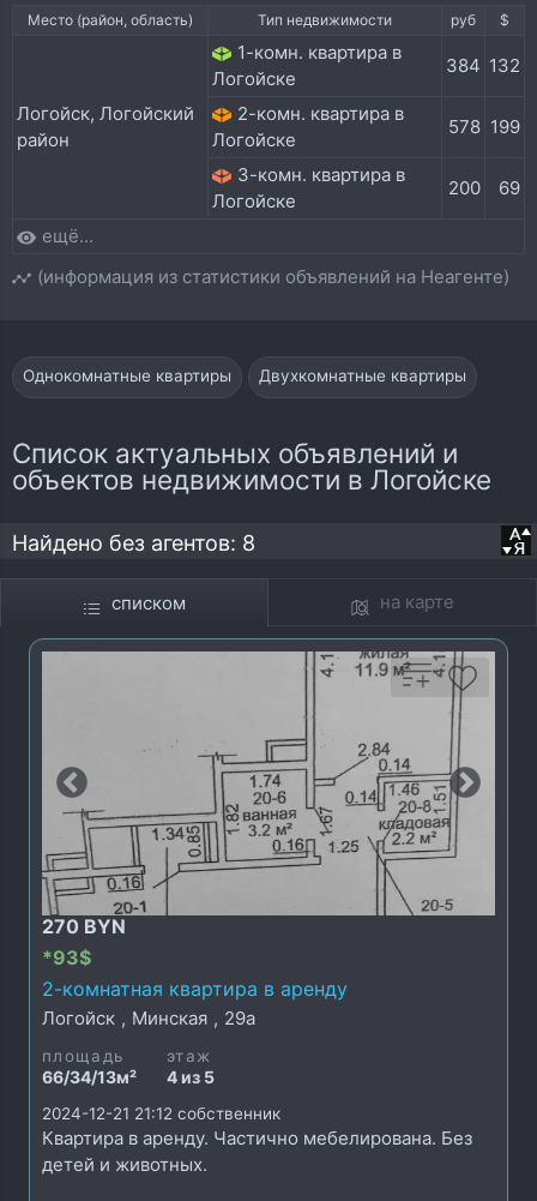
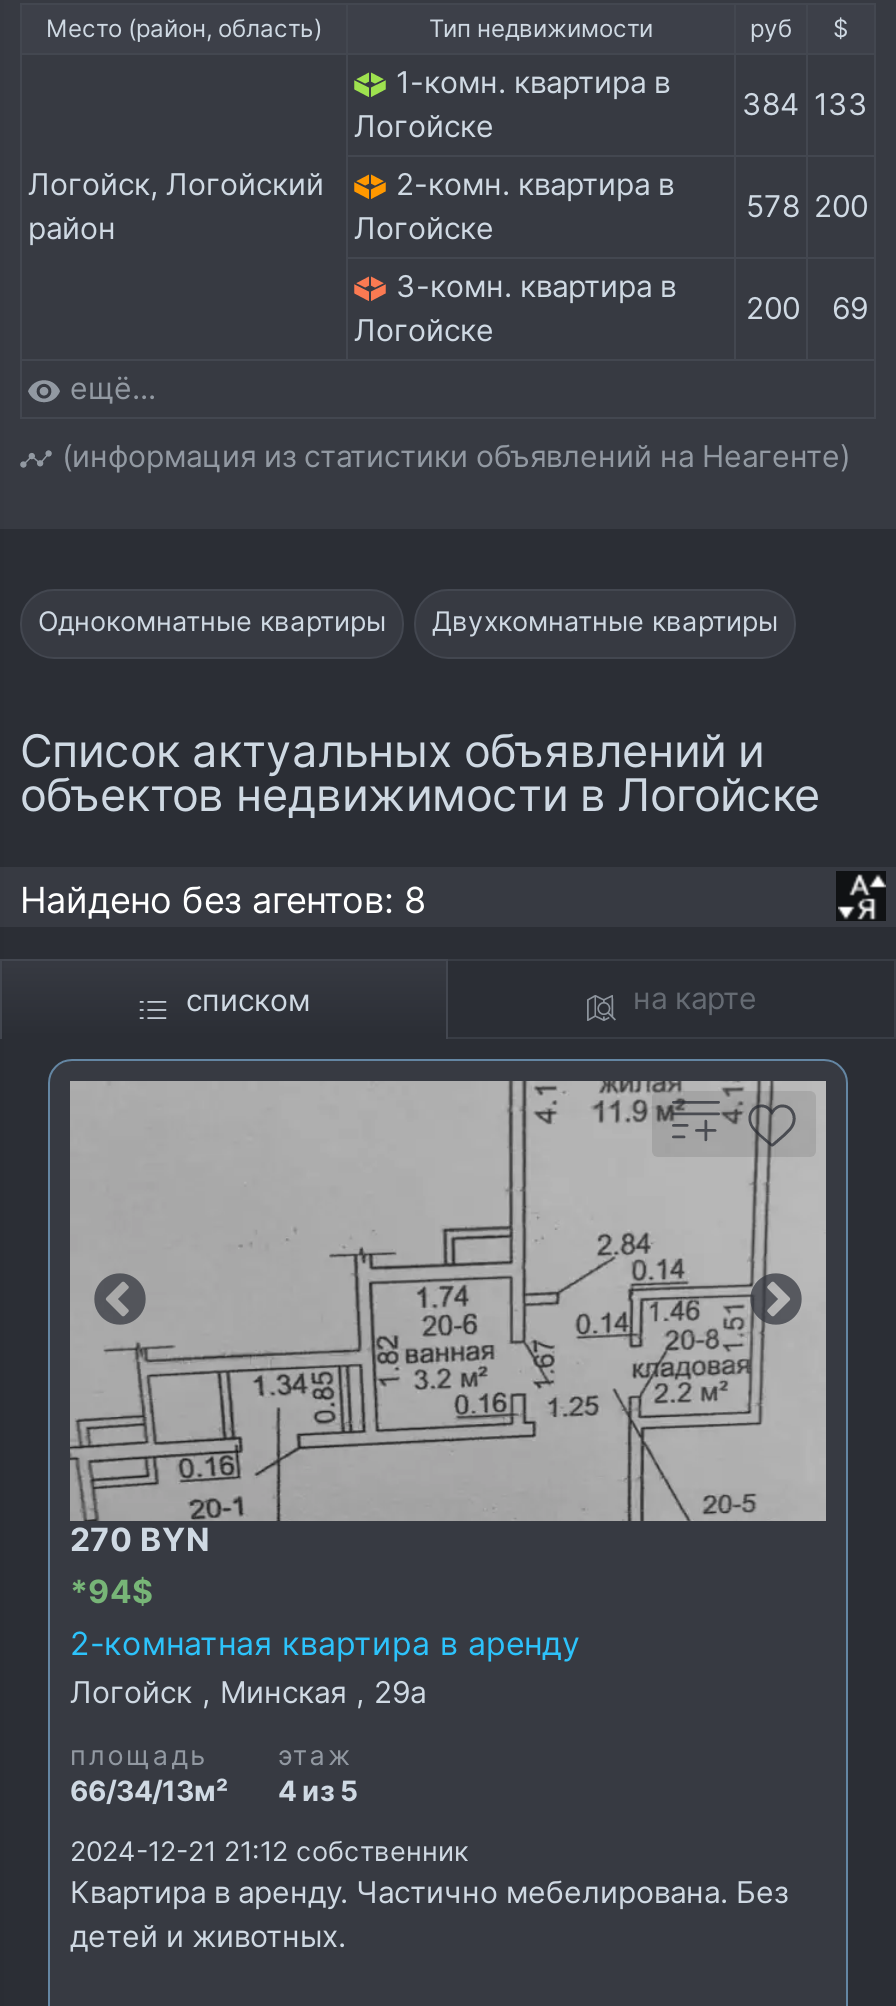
- 384 132
+ 384 133

- 578 199
+ 578 200

- *93$
+ *94$
